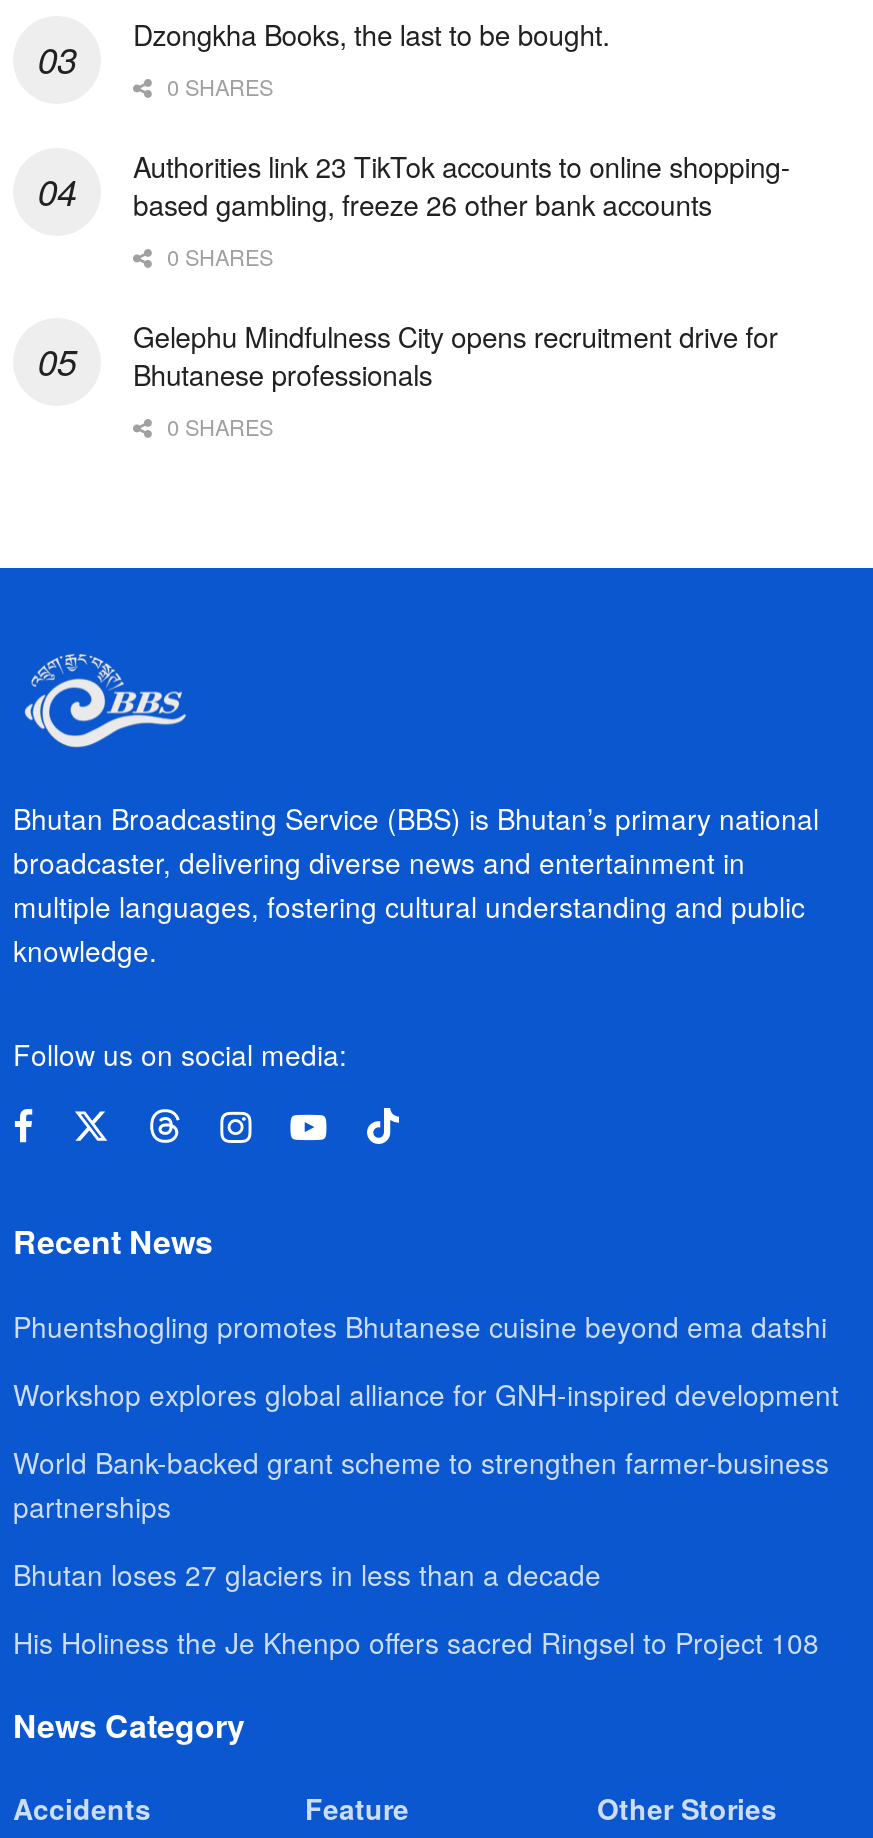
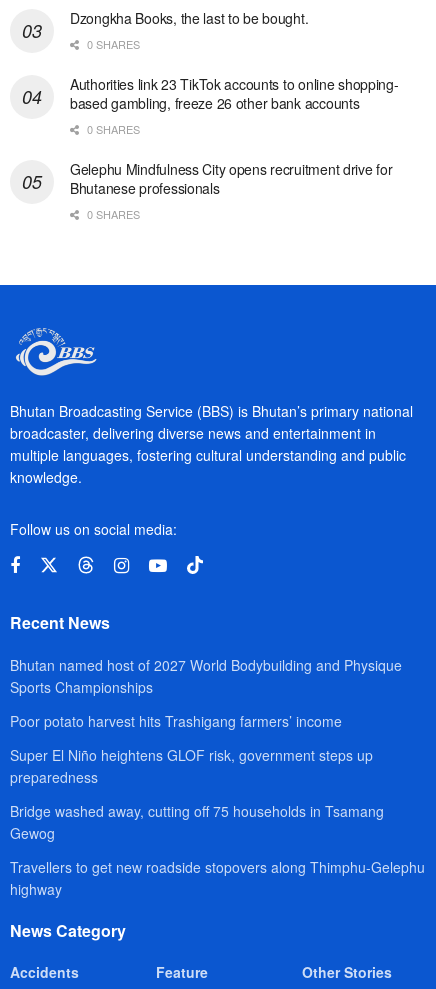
- Phuentshogling promotes Bhutanese cuisine beyond ema datshi
+ Bhutan named host of 2027 World Bodybuilding and Physique
+ Sports Championships

- Workshop explores global alliance for GNH-inspired development
+ Poor potato harvest hits Trashigang farmers’ income

- World Bank-backed grant scheme to strengthen farmer-business
- partnerships
+ Super El Niño heightens GLOF risk, government steps up
+ preparedness

- Bhutan loses 27 glaciers in less than a decade
+ Bridge washed away, cutting off 75 households in Tsamang
+ Gewog

- His Holiness the Je Khenpo offers sacred Ringsel to Project 108
+ Travellers to get new roadside stopovers along Thimphu-Gelephu
+ highway
